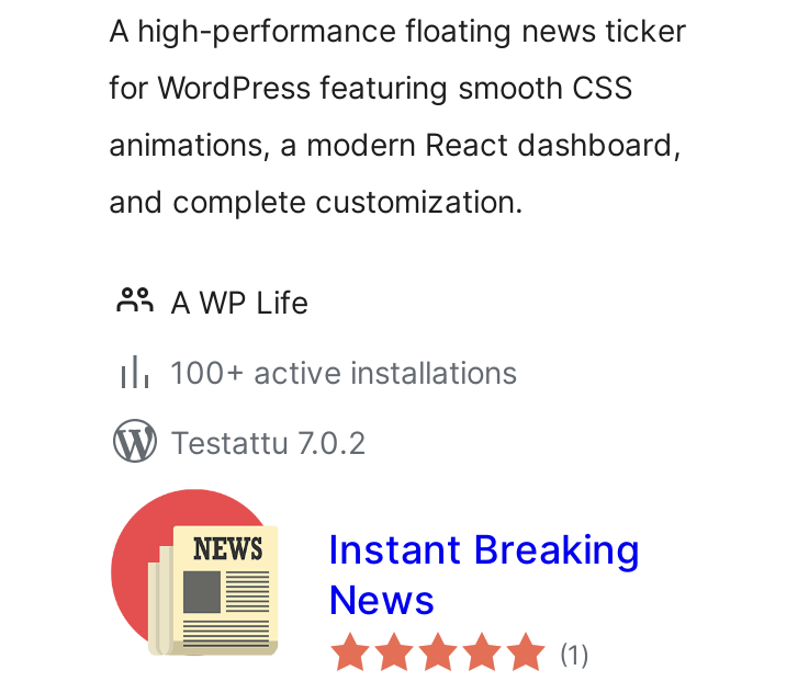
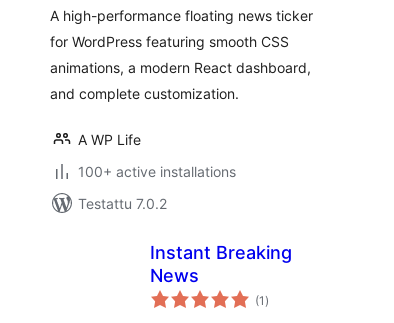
- [image]
